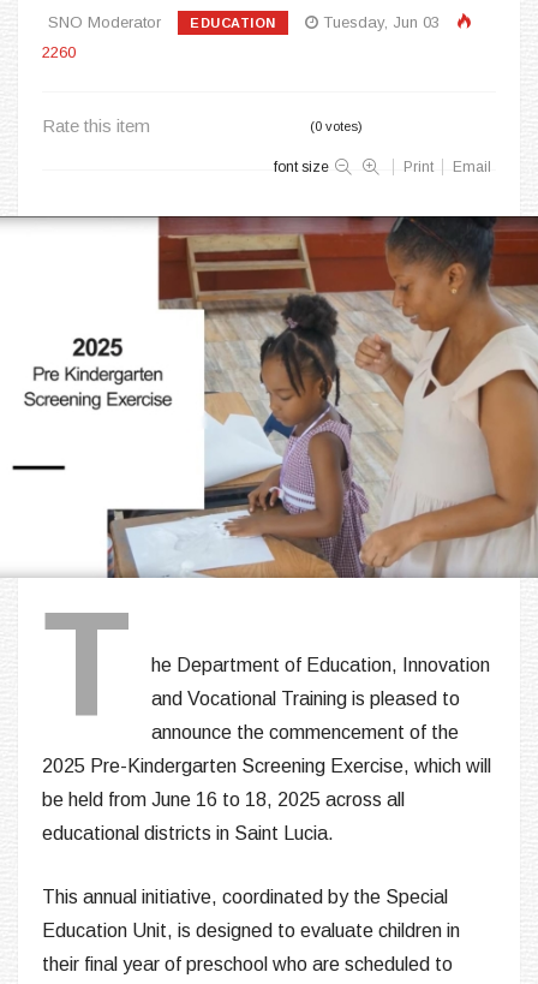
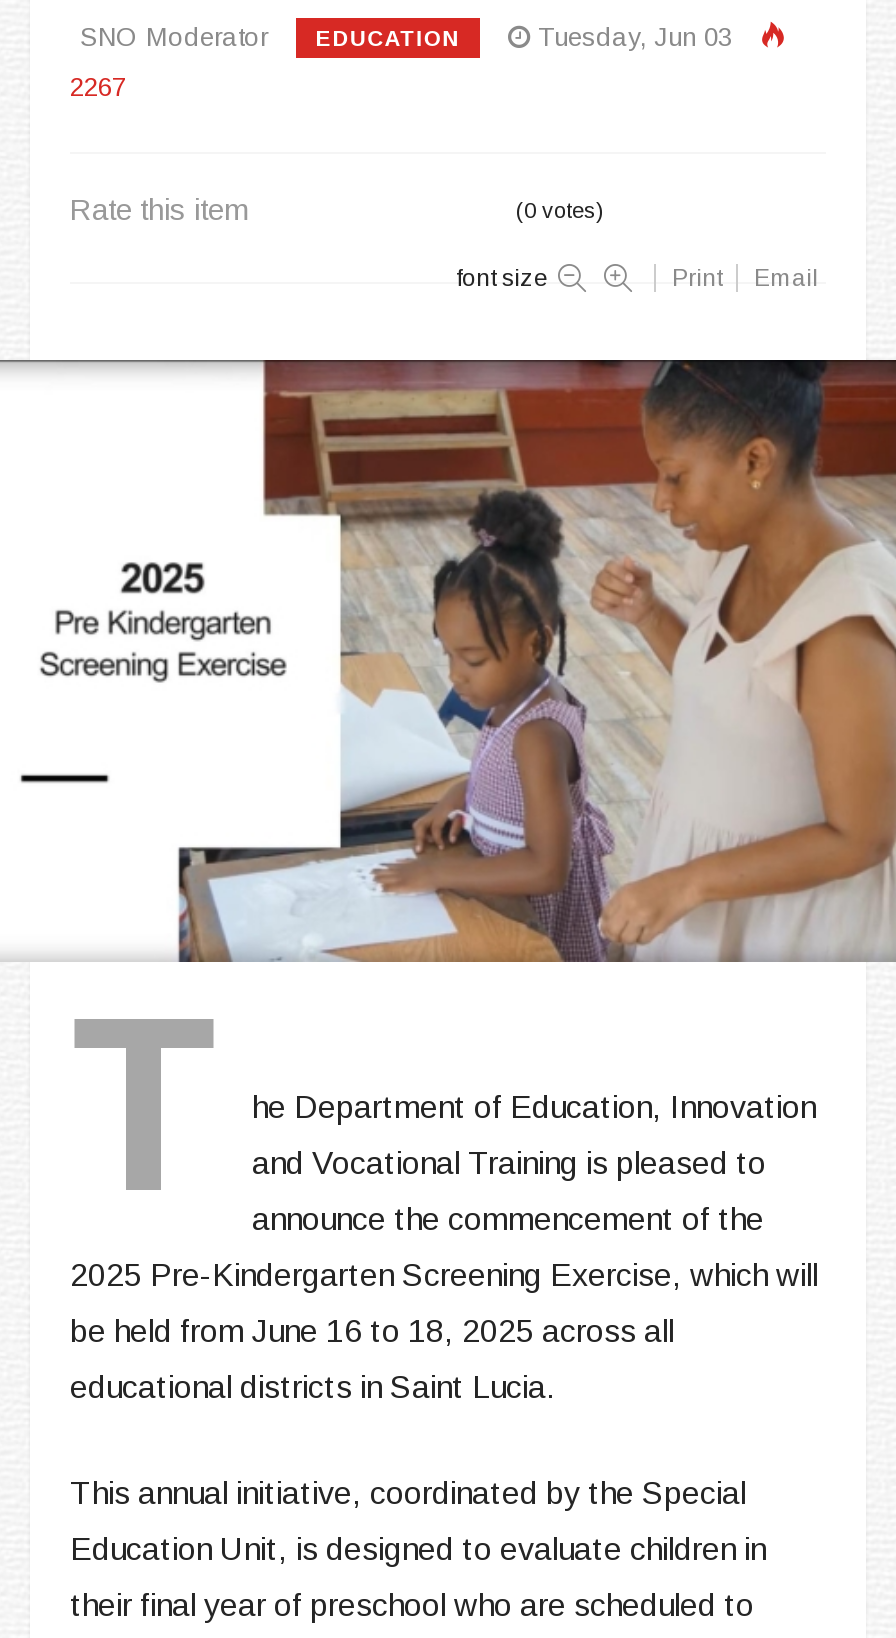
- 2260
+ 2267
